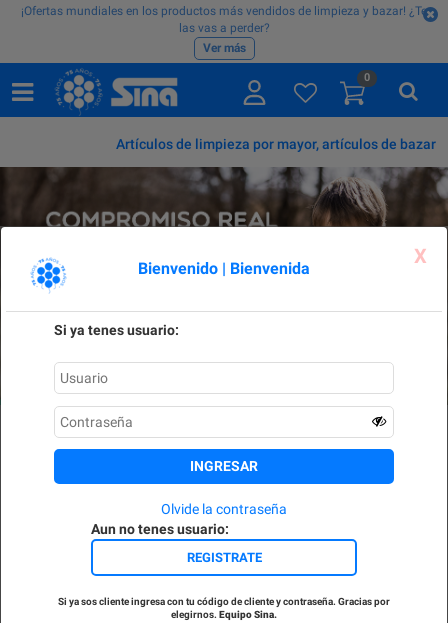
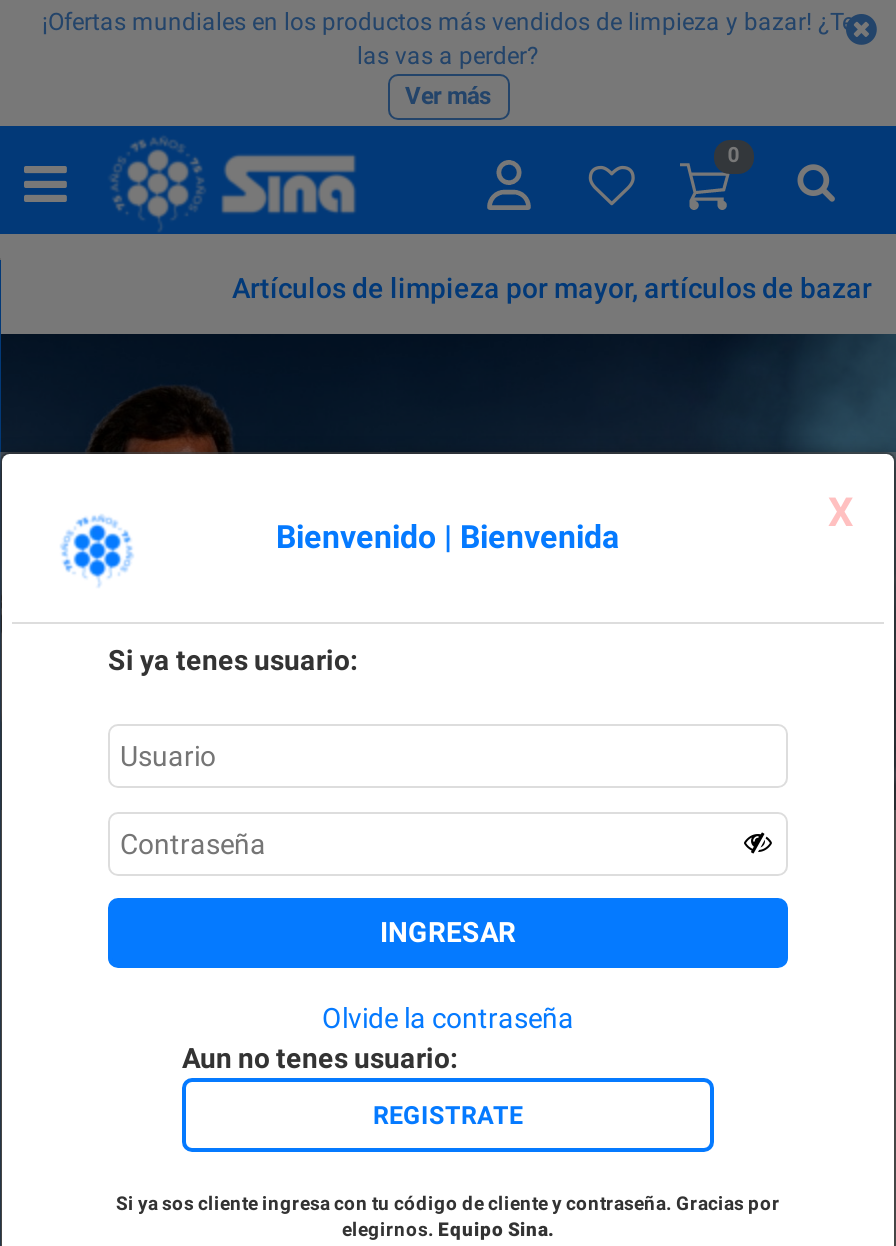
- [image]
+ [image]
